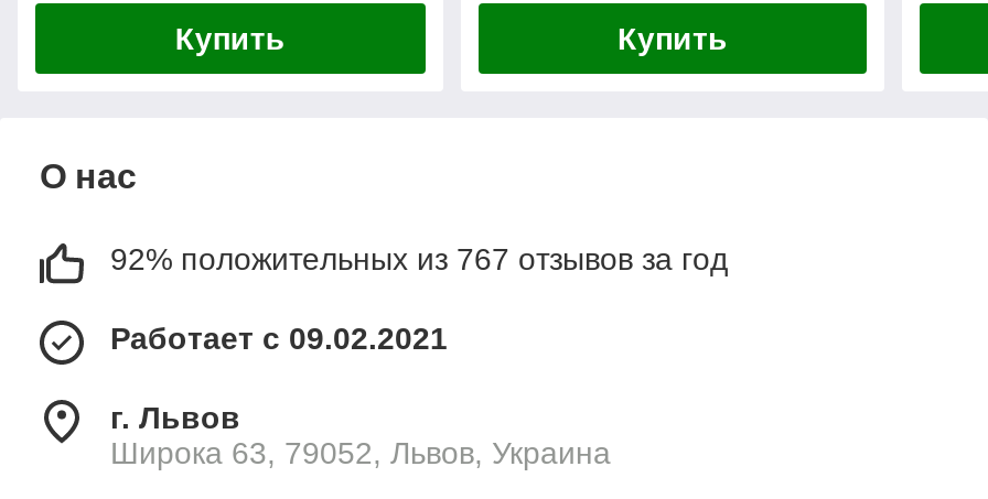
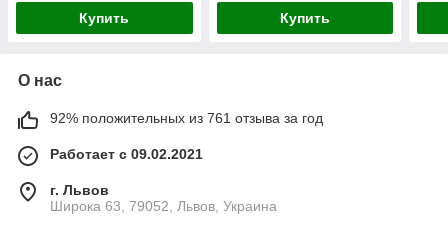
- 92% положительных из 767 отзывов за год
+ 92% положительных из 761 отзыва за год
